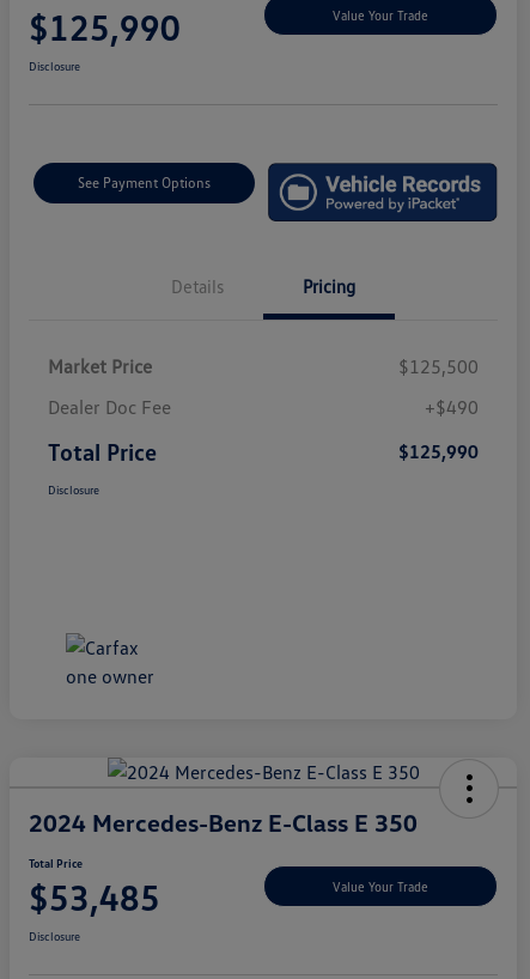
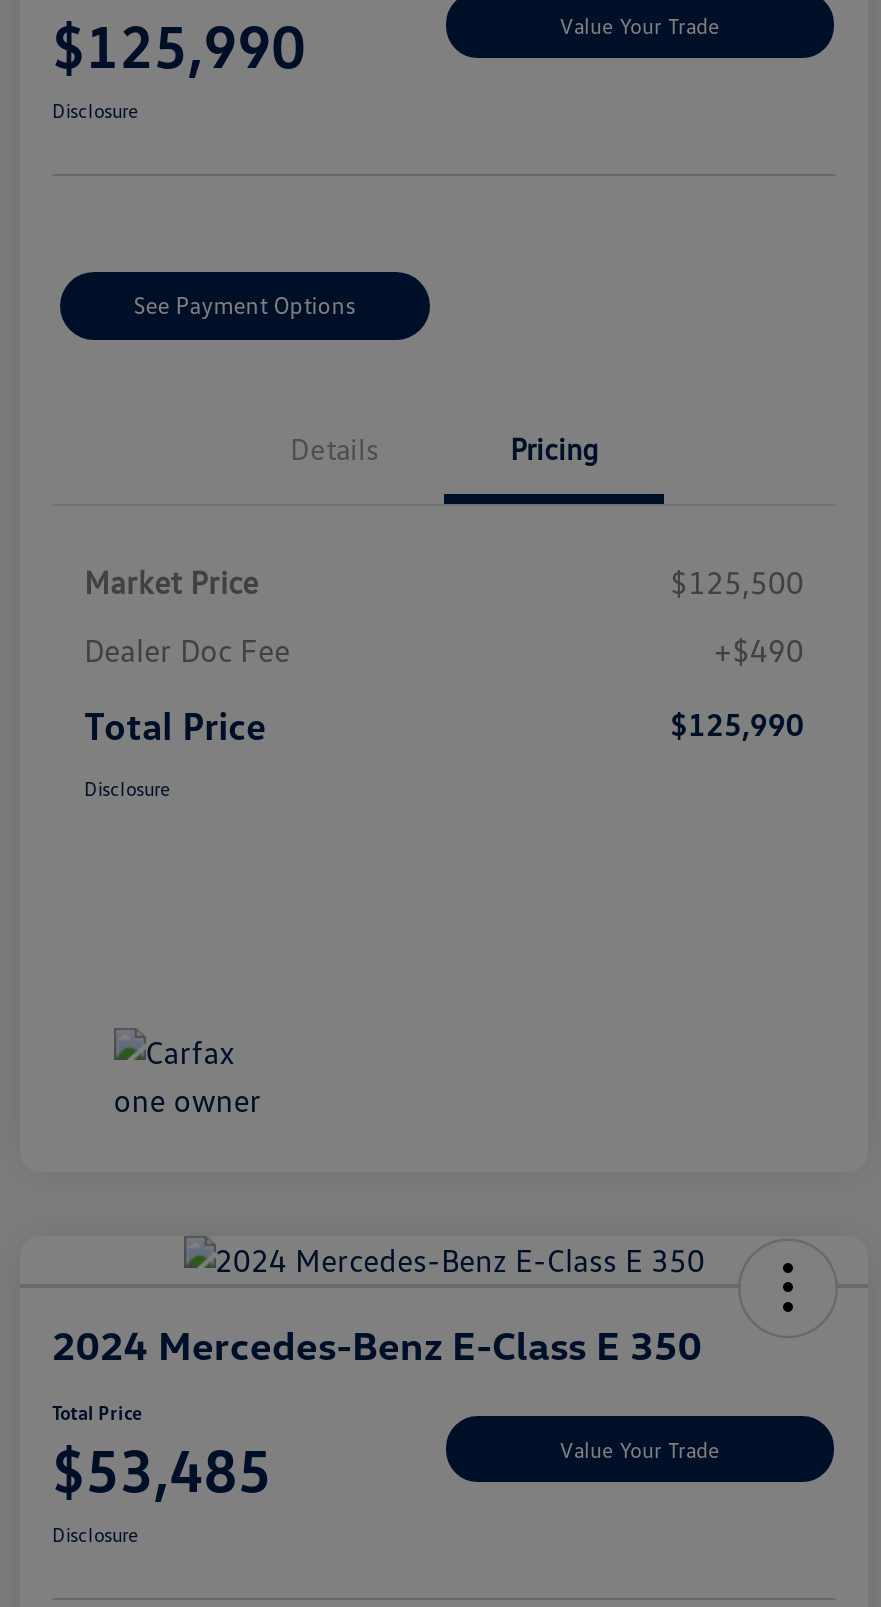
- [image]
